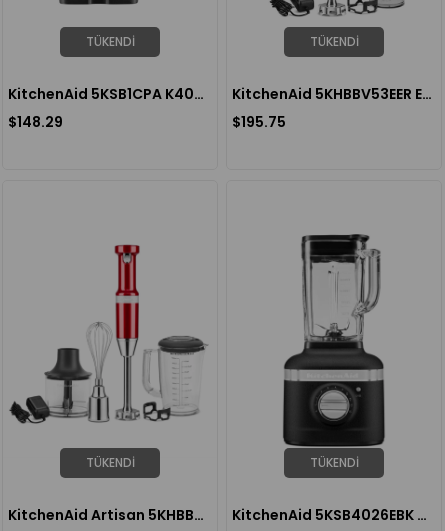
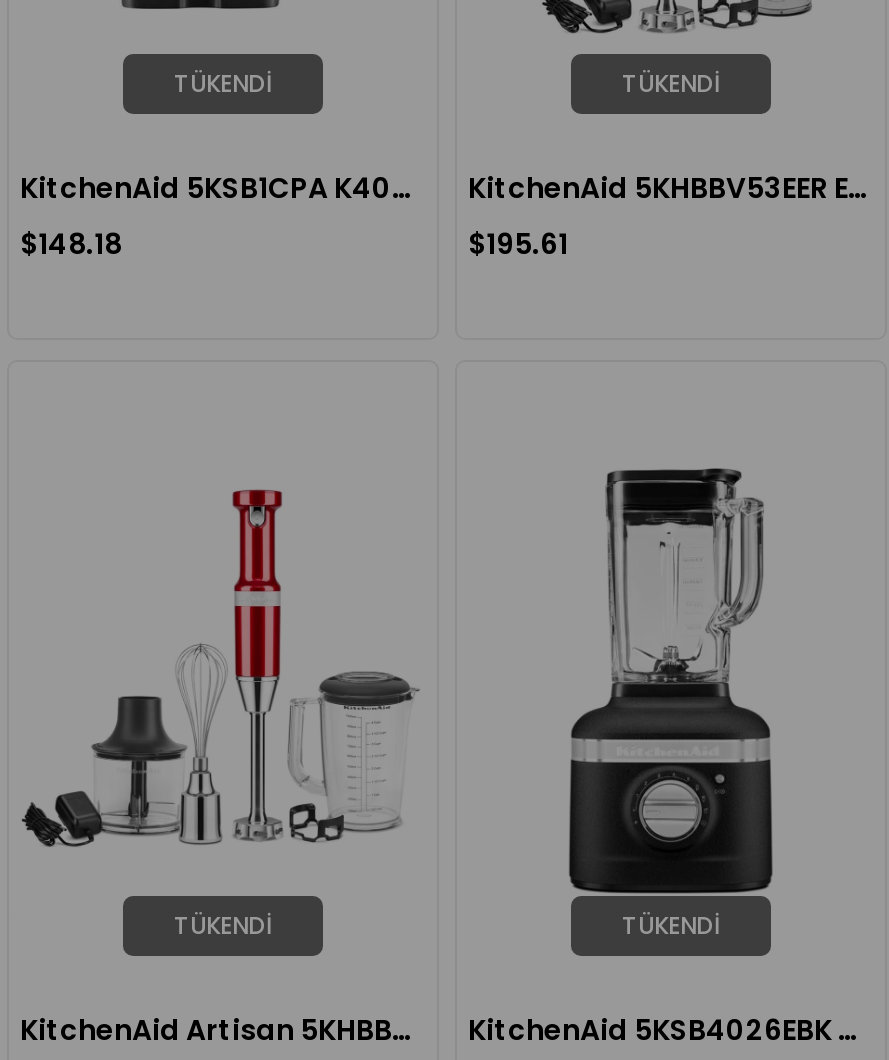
- $148.29
+ $148.18

- $195.75
+ $195.61
